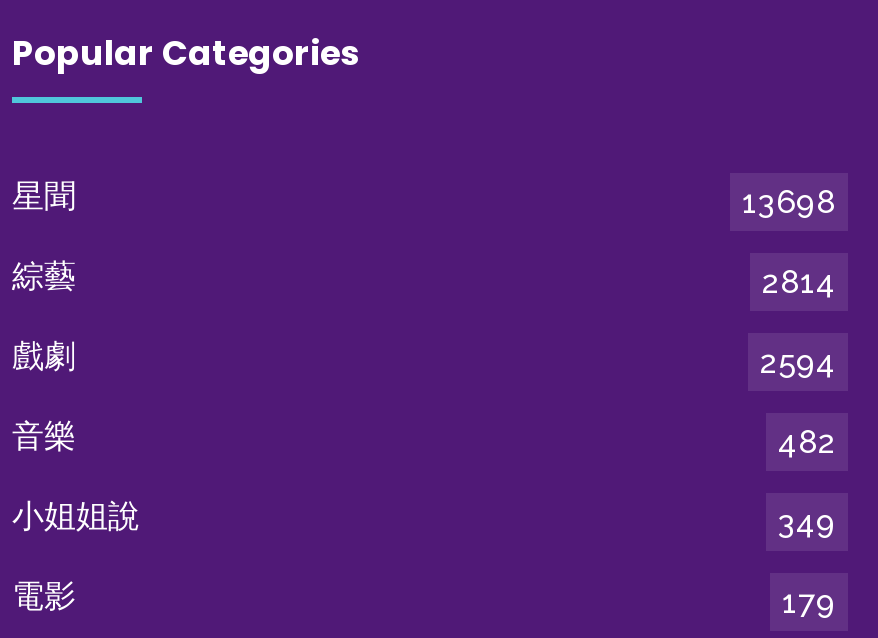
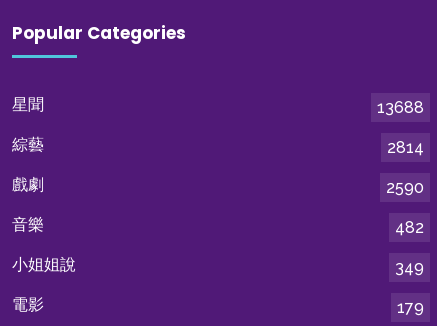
- 13698
+ 13688

- 2594
+ 2590
